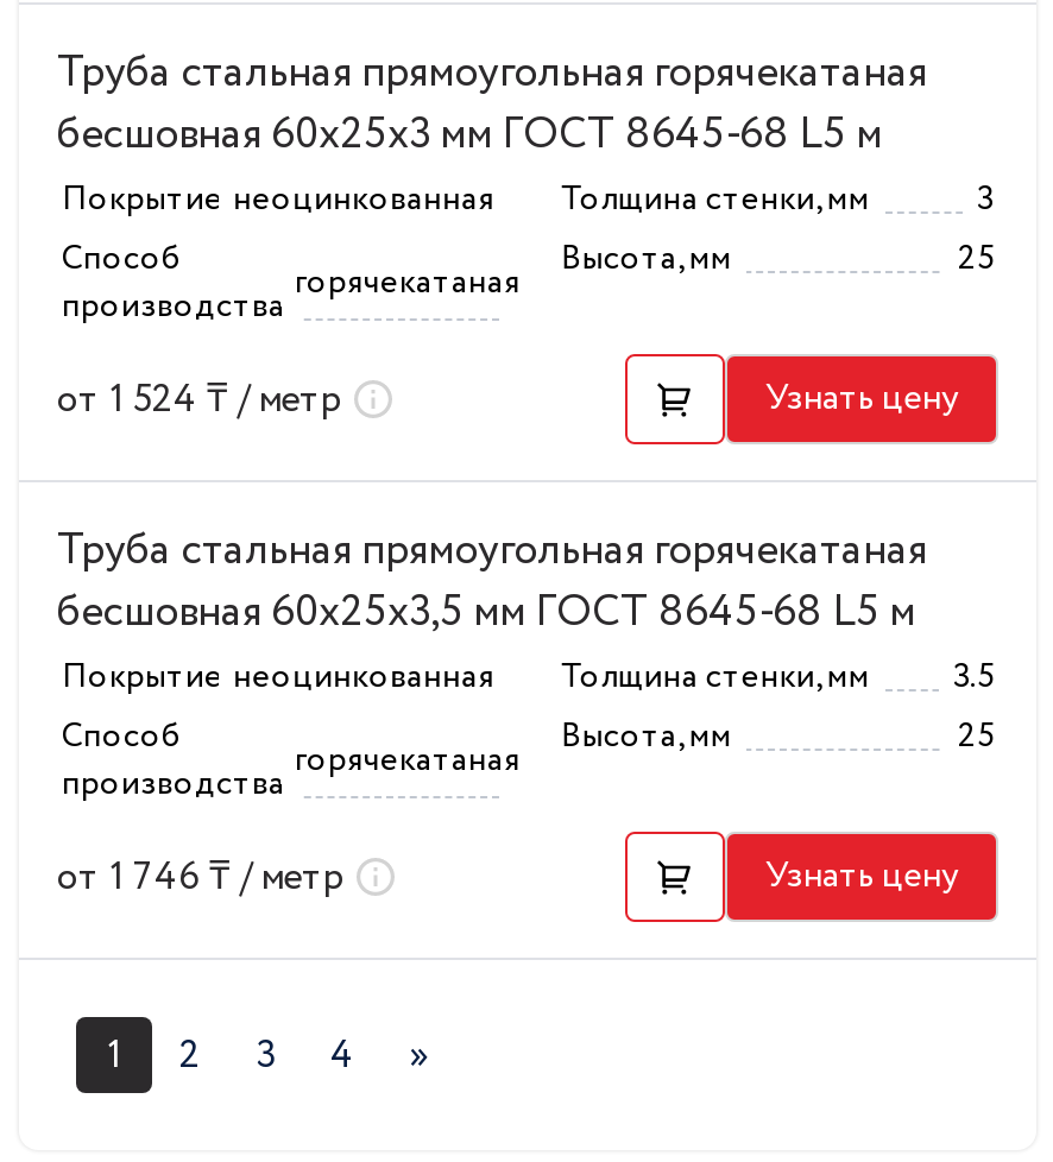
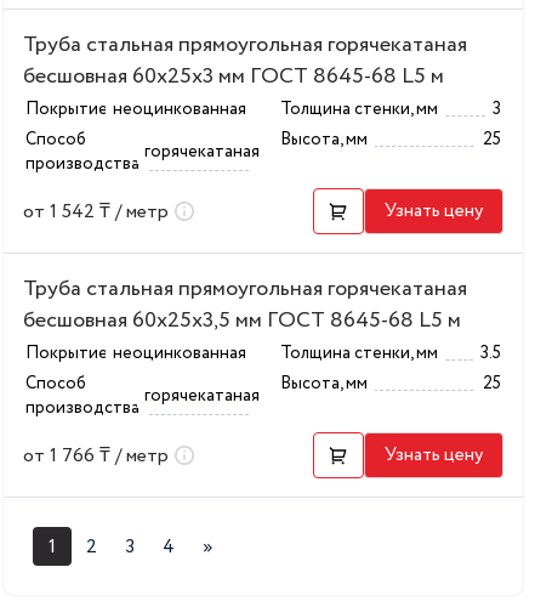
- от 1 524 ₸ / метр
+ от 1 542 ₸ / метр

- от 1 746 ₸ / метр
+ от 1 766 ₸ / метр
